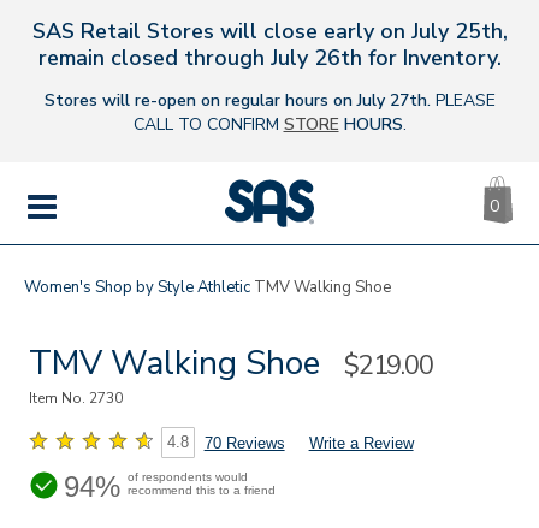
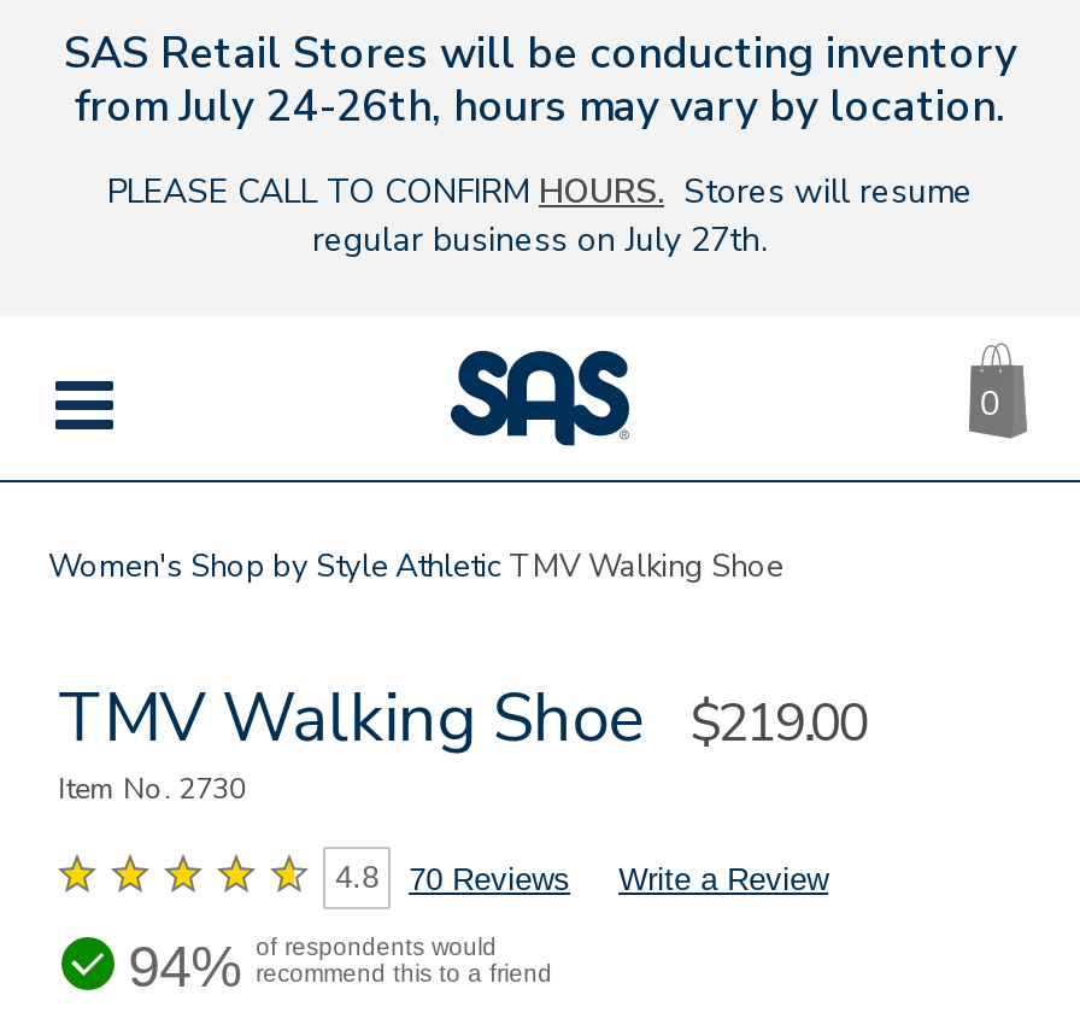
- SAS Retail Stores will close early on July 25th,
- remain closed through July 26th for Inventory.
+ SAS Retail Stores will be conducting inventory
+ from July 24-26th, hours may vary by location.

- Stores will re-open on regular hours on July 27th. PLEASE
- CALL TO CONFIRM STORE HOURS.
+ PLEASE CALL TO CONFIRM HOURS. Stores will resume
+ regular business on July 27th.
